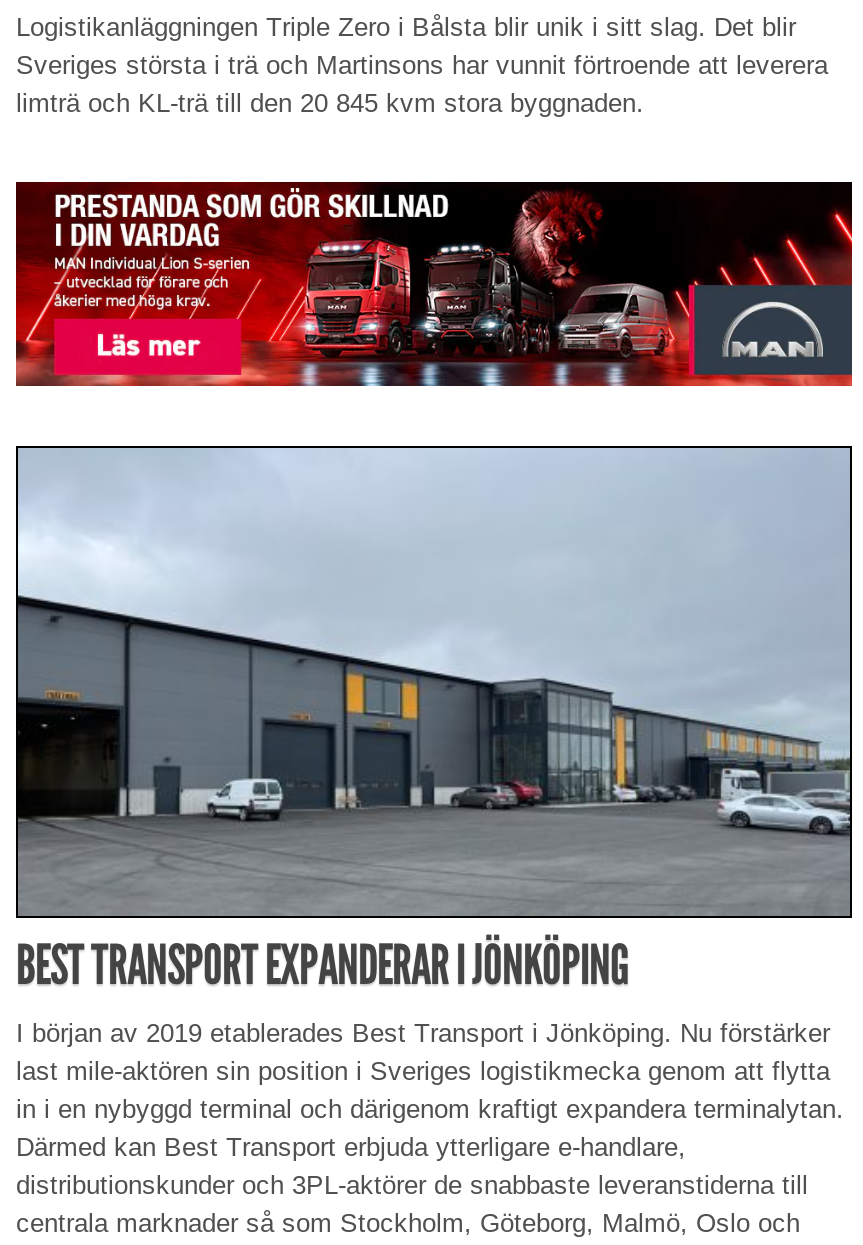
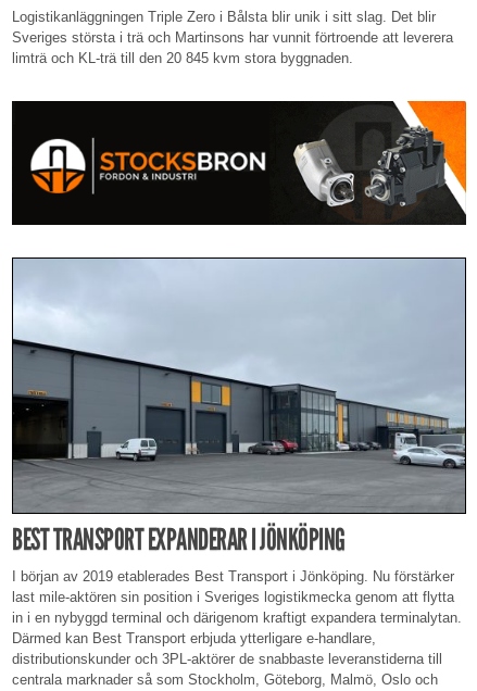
- [image]
+ [image]
